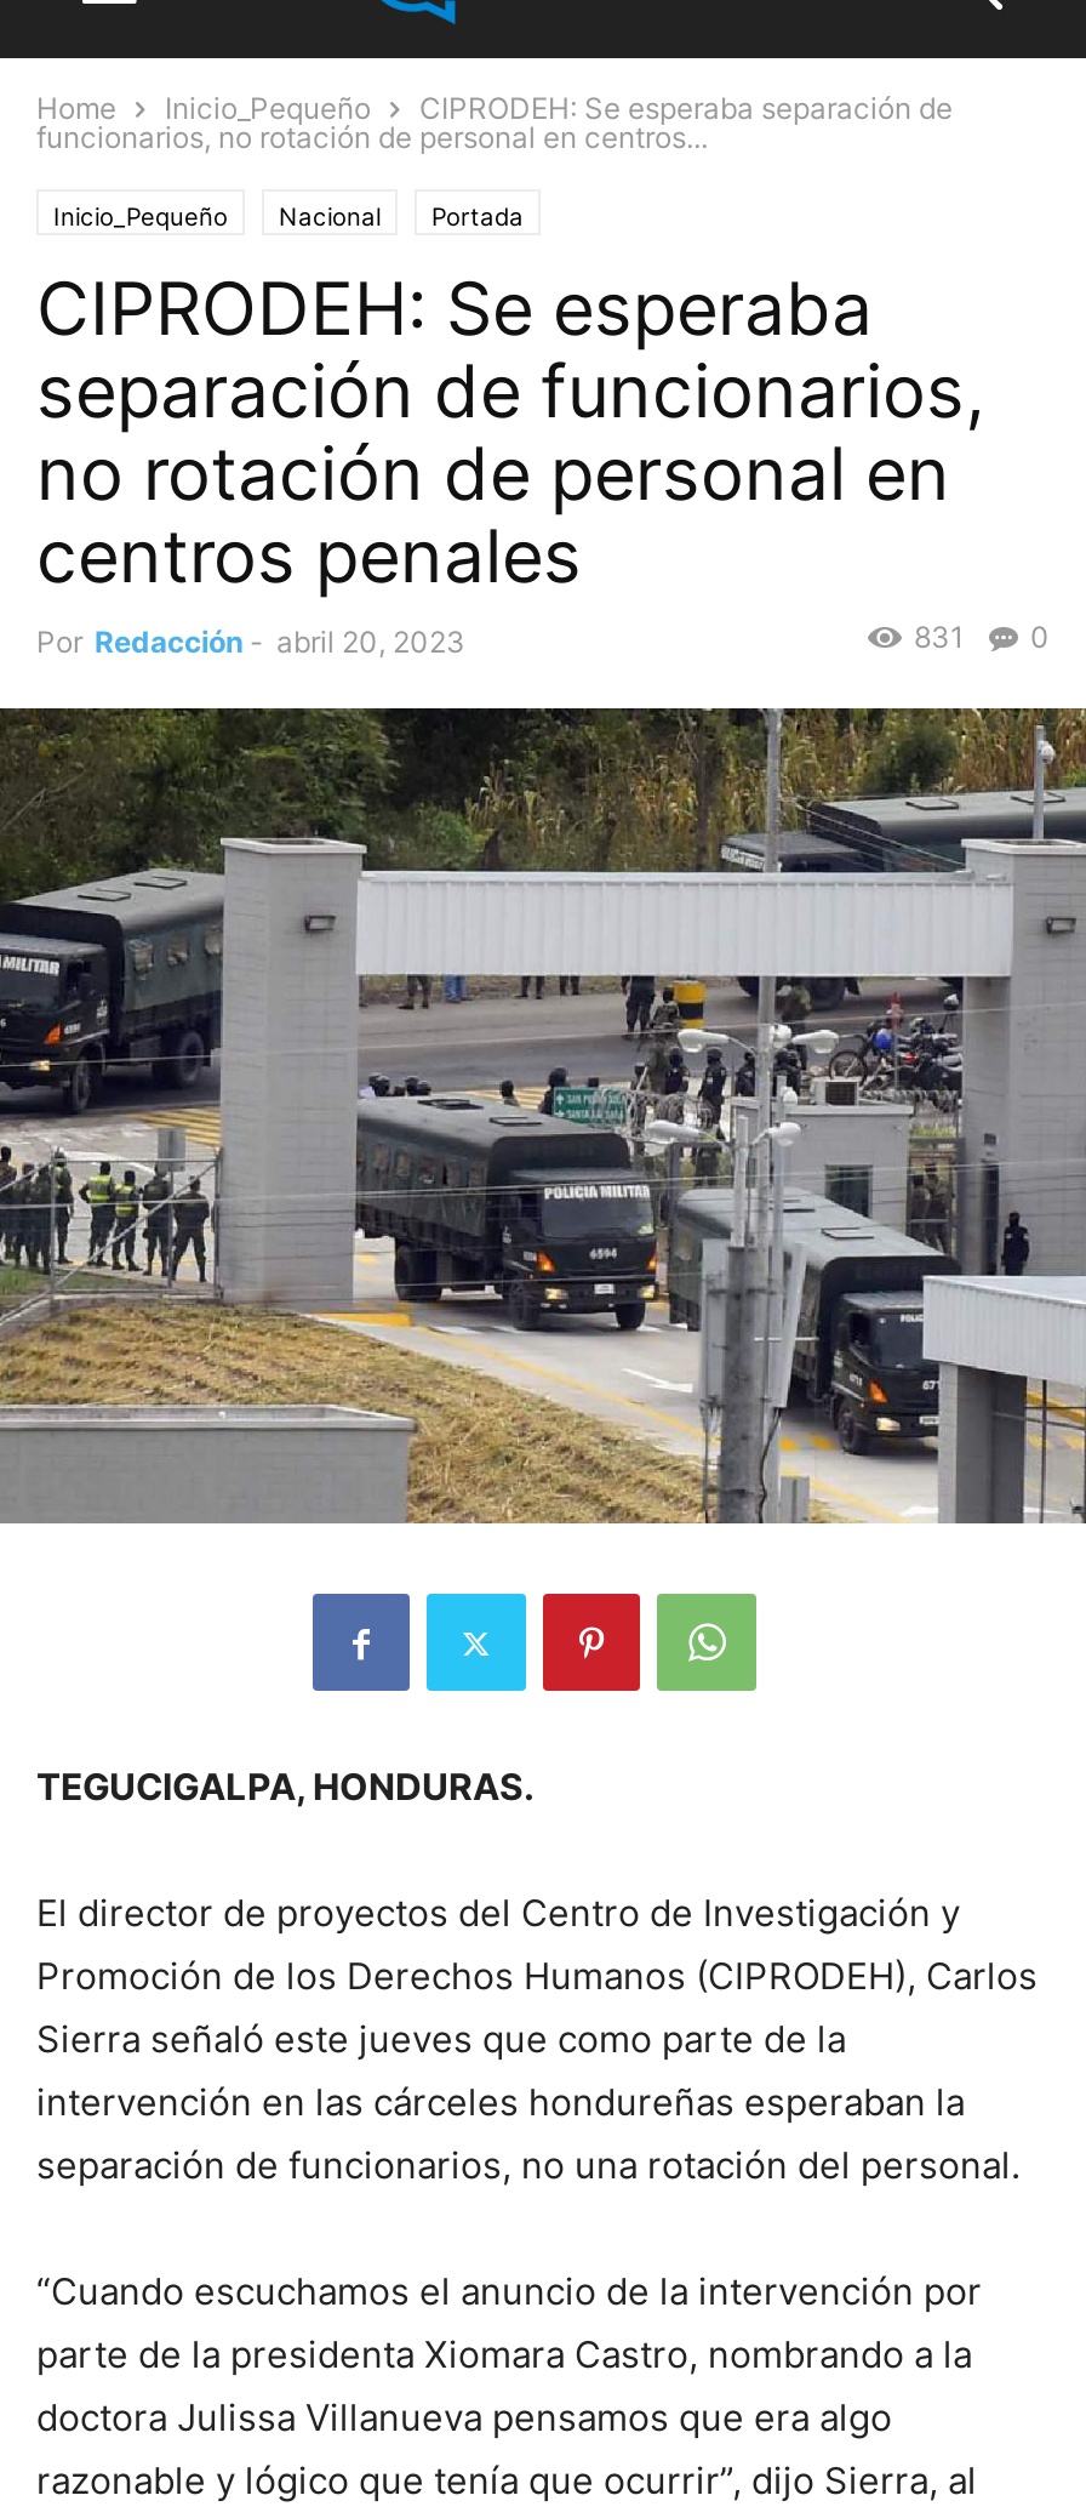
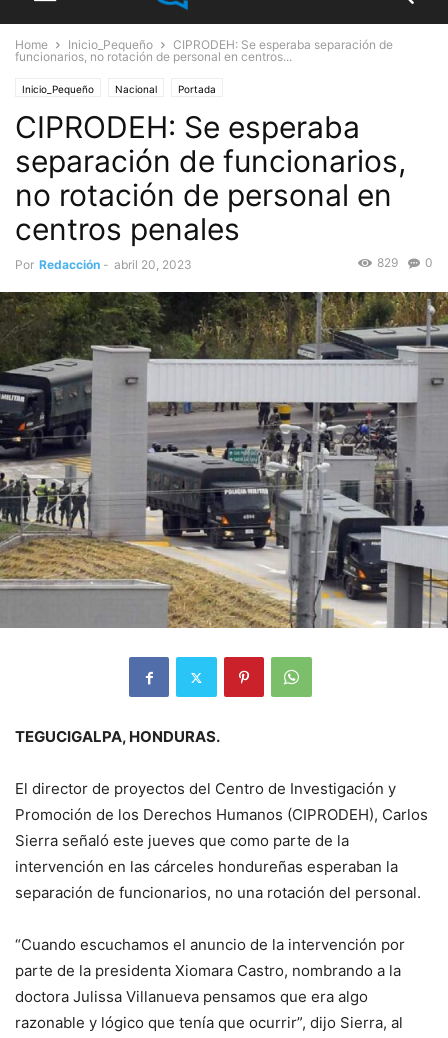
- 831 0
+ 829 0
